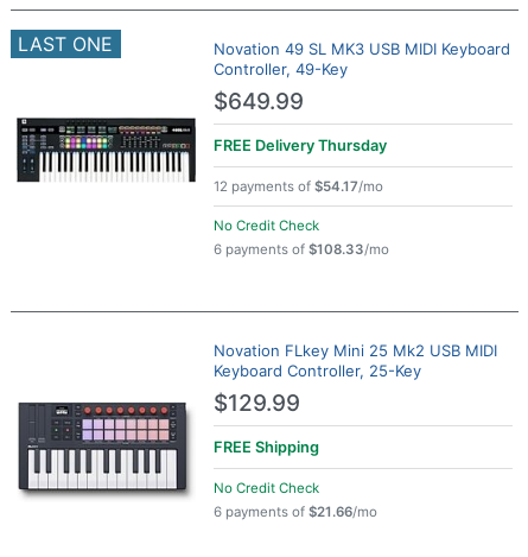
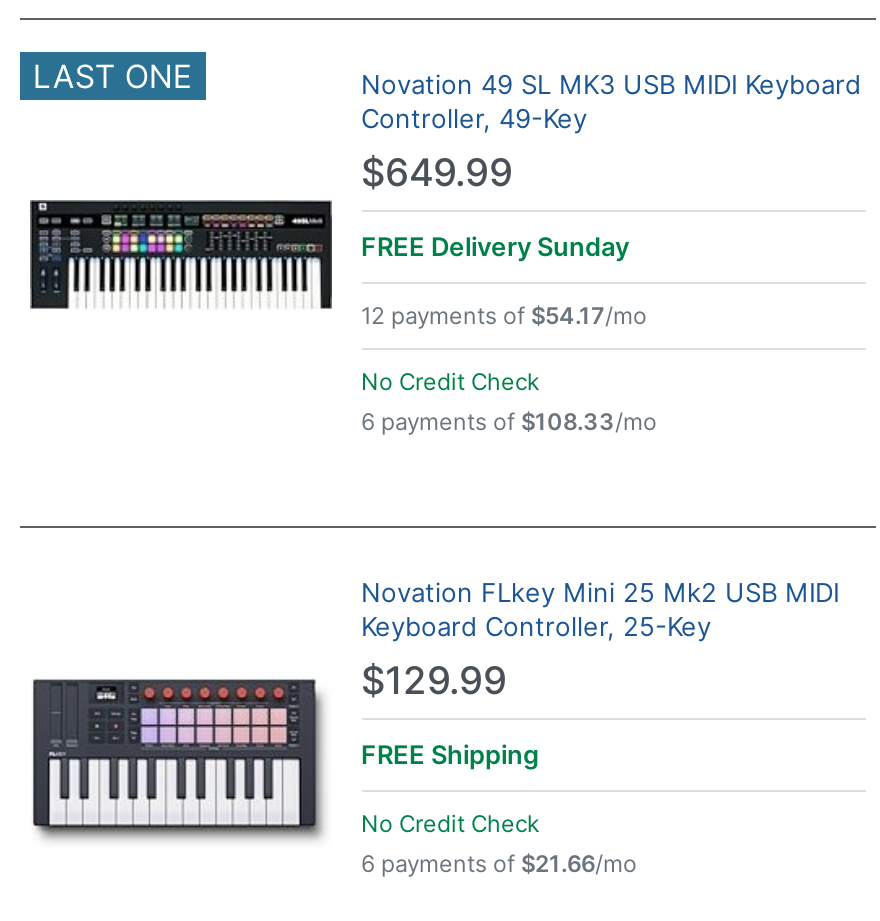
- FREE Delivery Thursday
+ FREE Delivery Sunday
